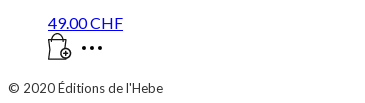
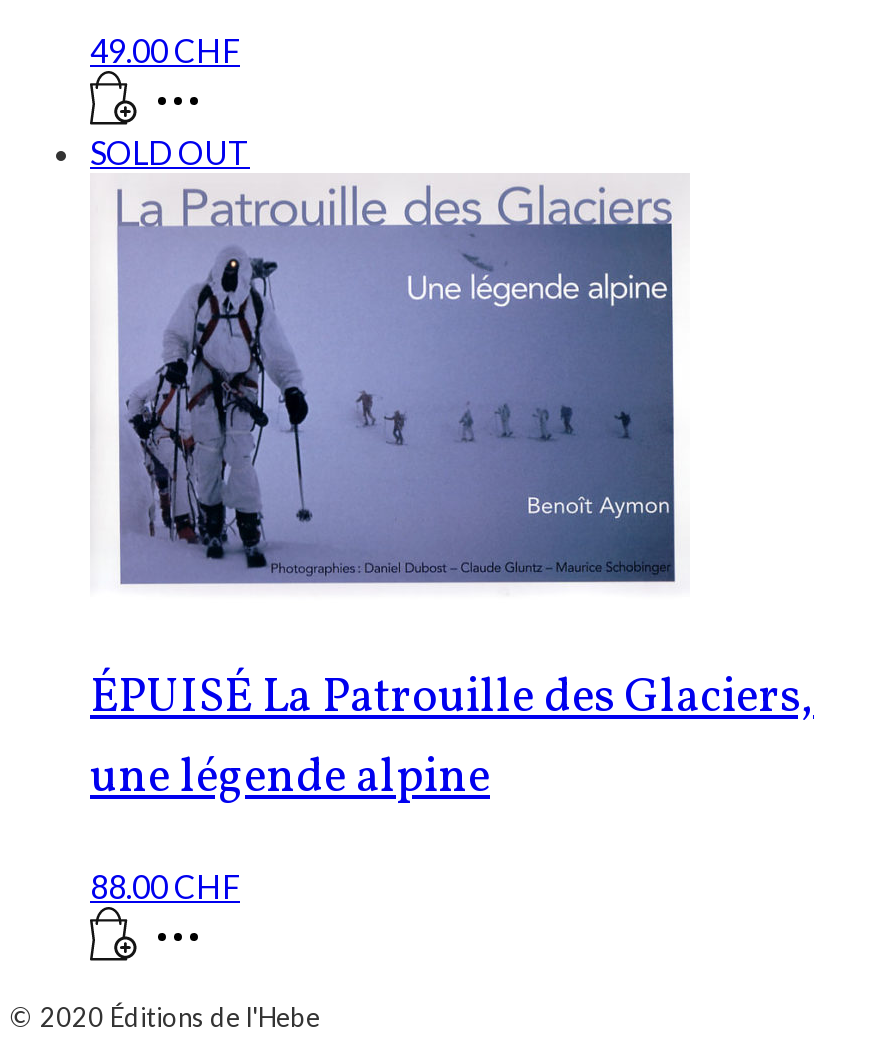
+ SOLD OUT

+ [image]
+ ÉPUISÉ La Patrouille des Glaciers,
+ une légende alpine
+ 88.00 CHF
